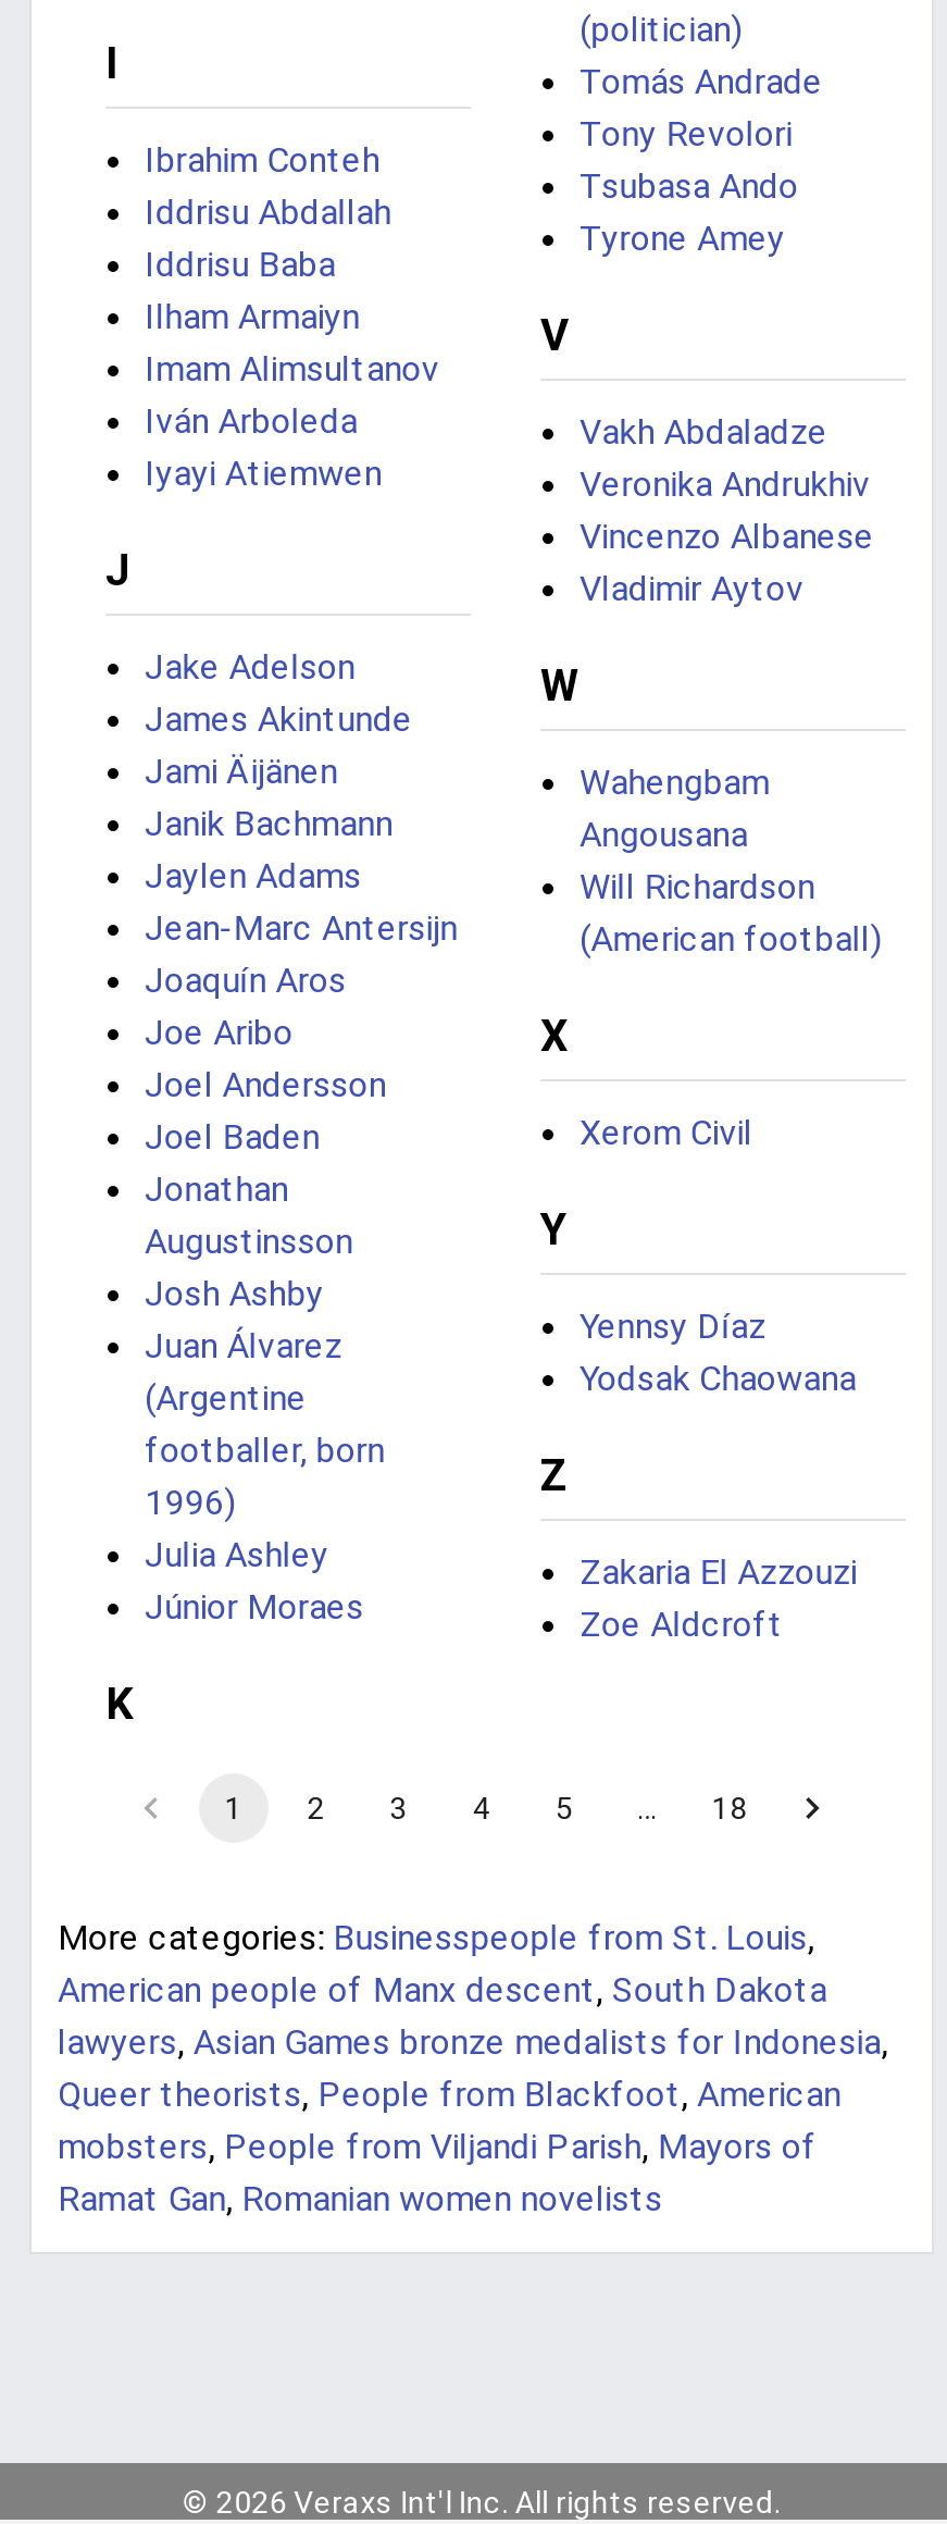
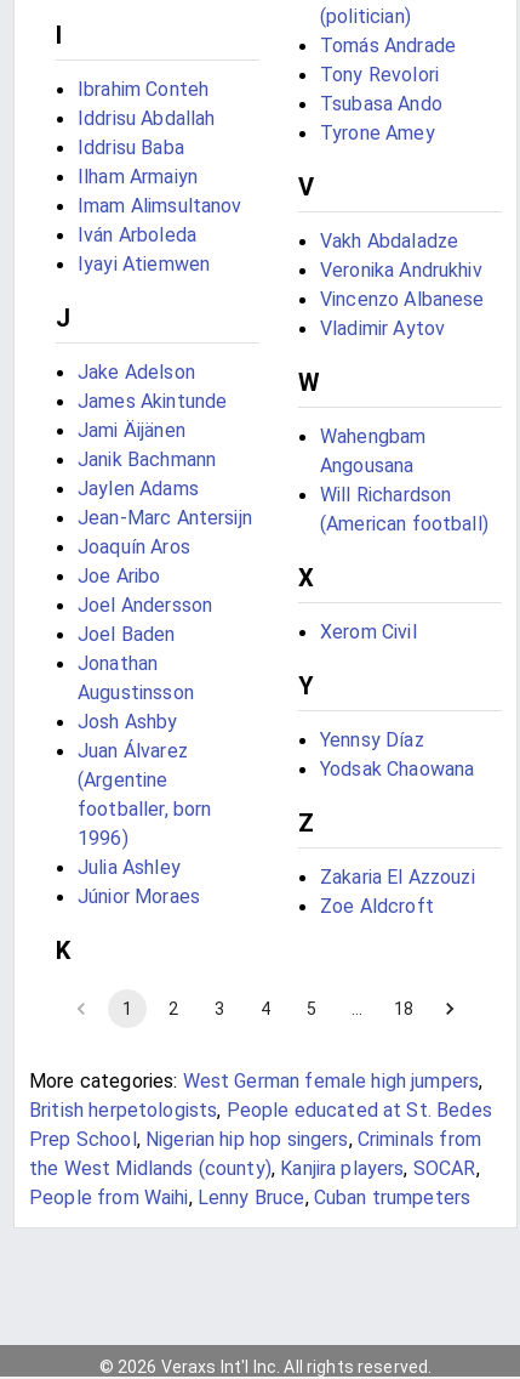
- More categories: Businesspeople from St. Louis,
- American people of Manx descent, South Dakota
- lawyers, Asian Games bronze medalists for Indonesia,
- Queer theorists, People from Blackfoot, American
- mobsters, People from Viljandi Parish, Mayors of
- Ramat Gan, Romanian women novelists
+ More categories: West German female high jumpers,
+ British herpetologists, People educated at St. Bedes
+ Prep School, Nigerian hip hop singers, Criminals from
+ the West Midlands (county), Kanjira players, SOCAR,
+ People from Waihi, Lenny Bruce, Cuban trumpeters
